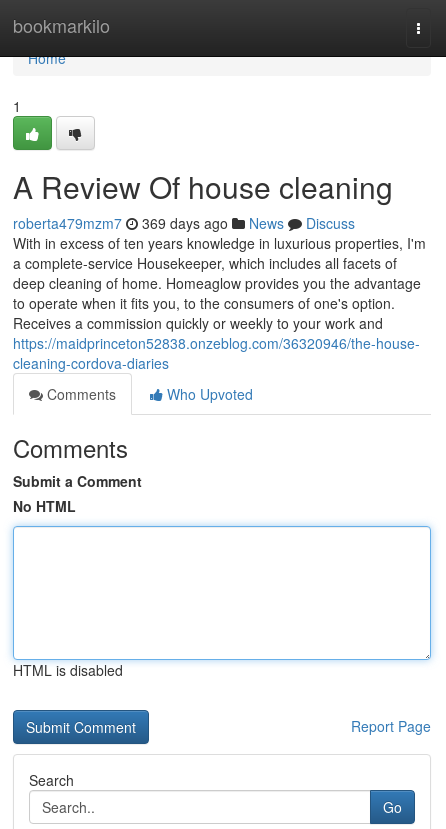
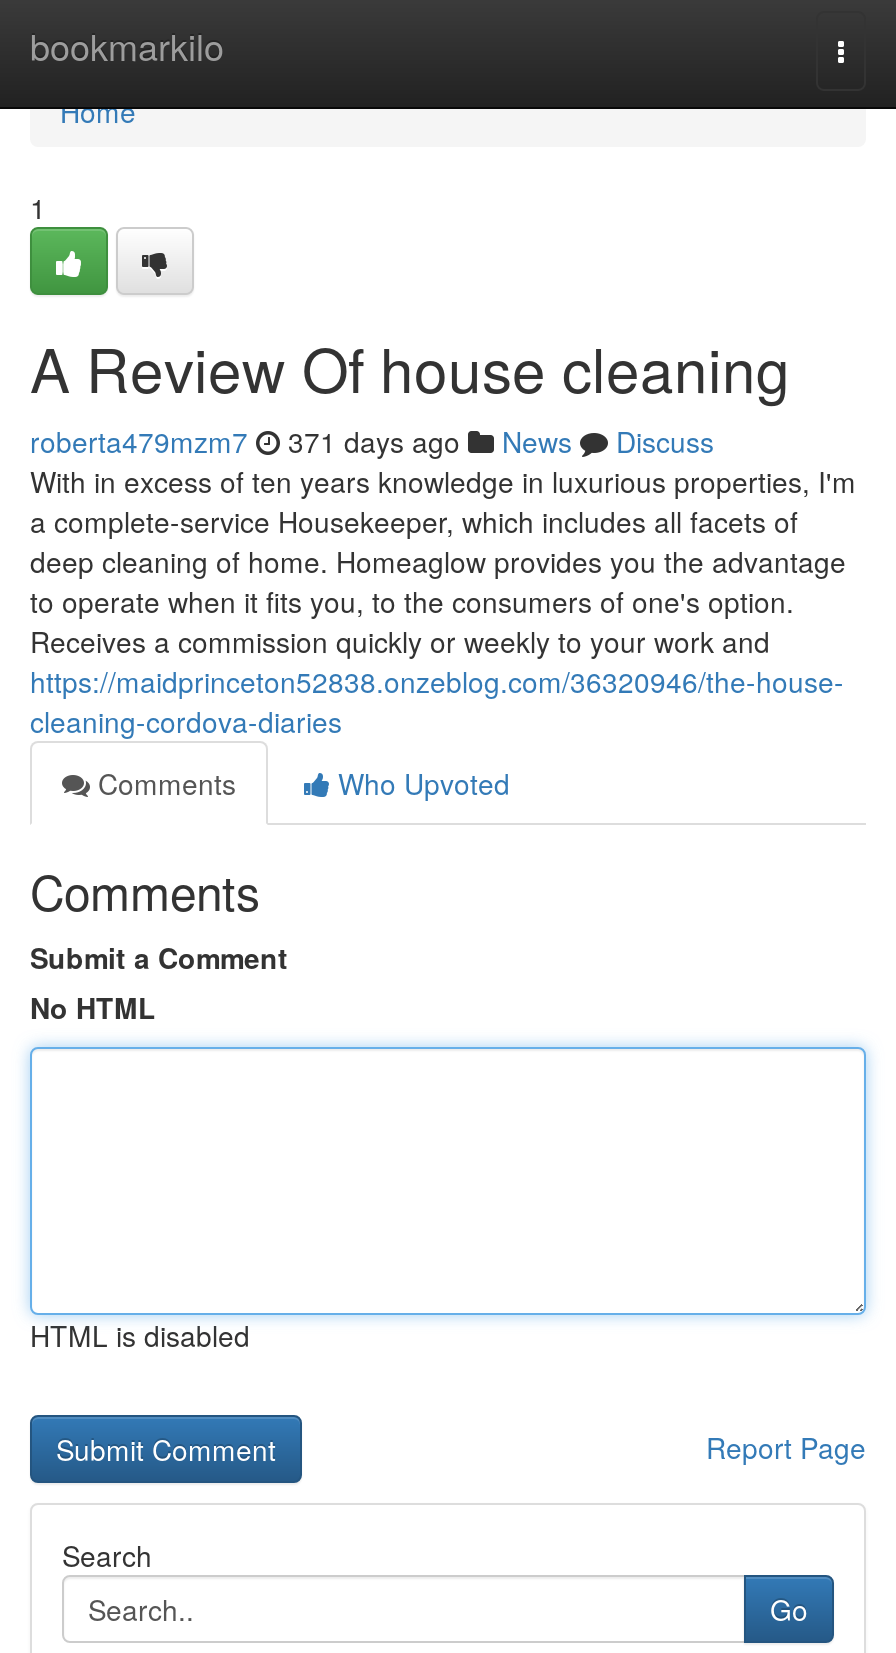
- roberta479mzm7 369 days ago News Discuss
+ roberta479mzm7 371 days ago News Discuss
